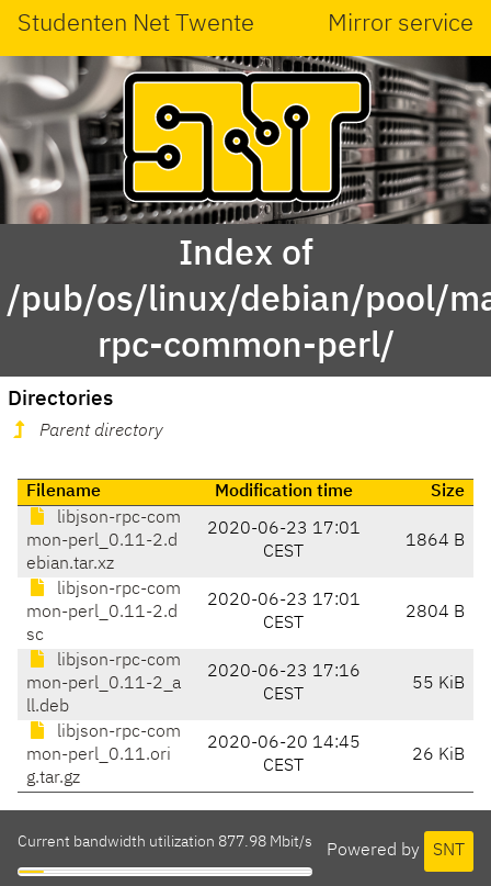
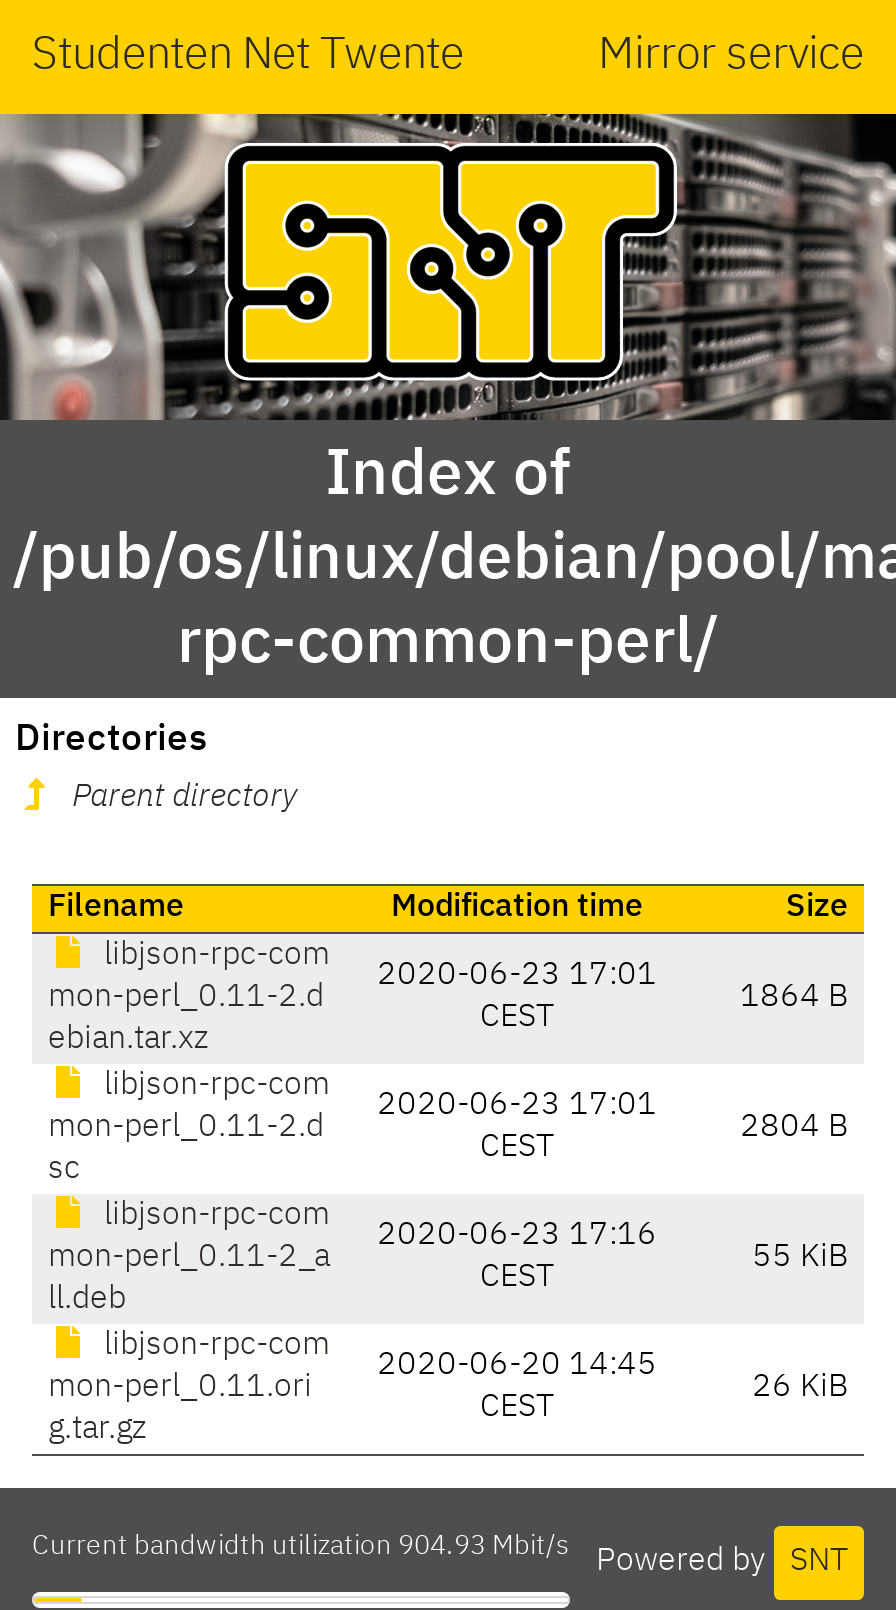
- Current bandwidth utilization 877.98 Mbit/s
+ Current bandwidth utilization 904.93 Mbit/s
